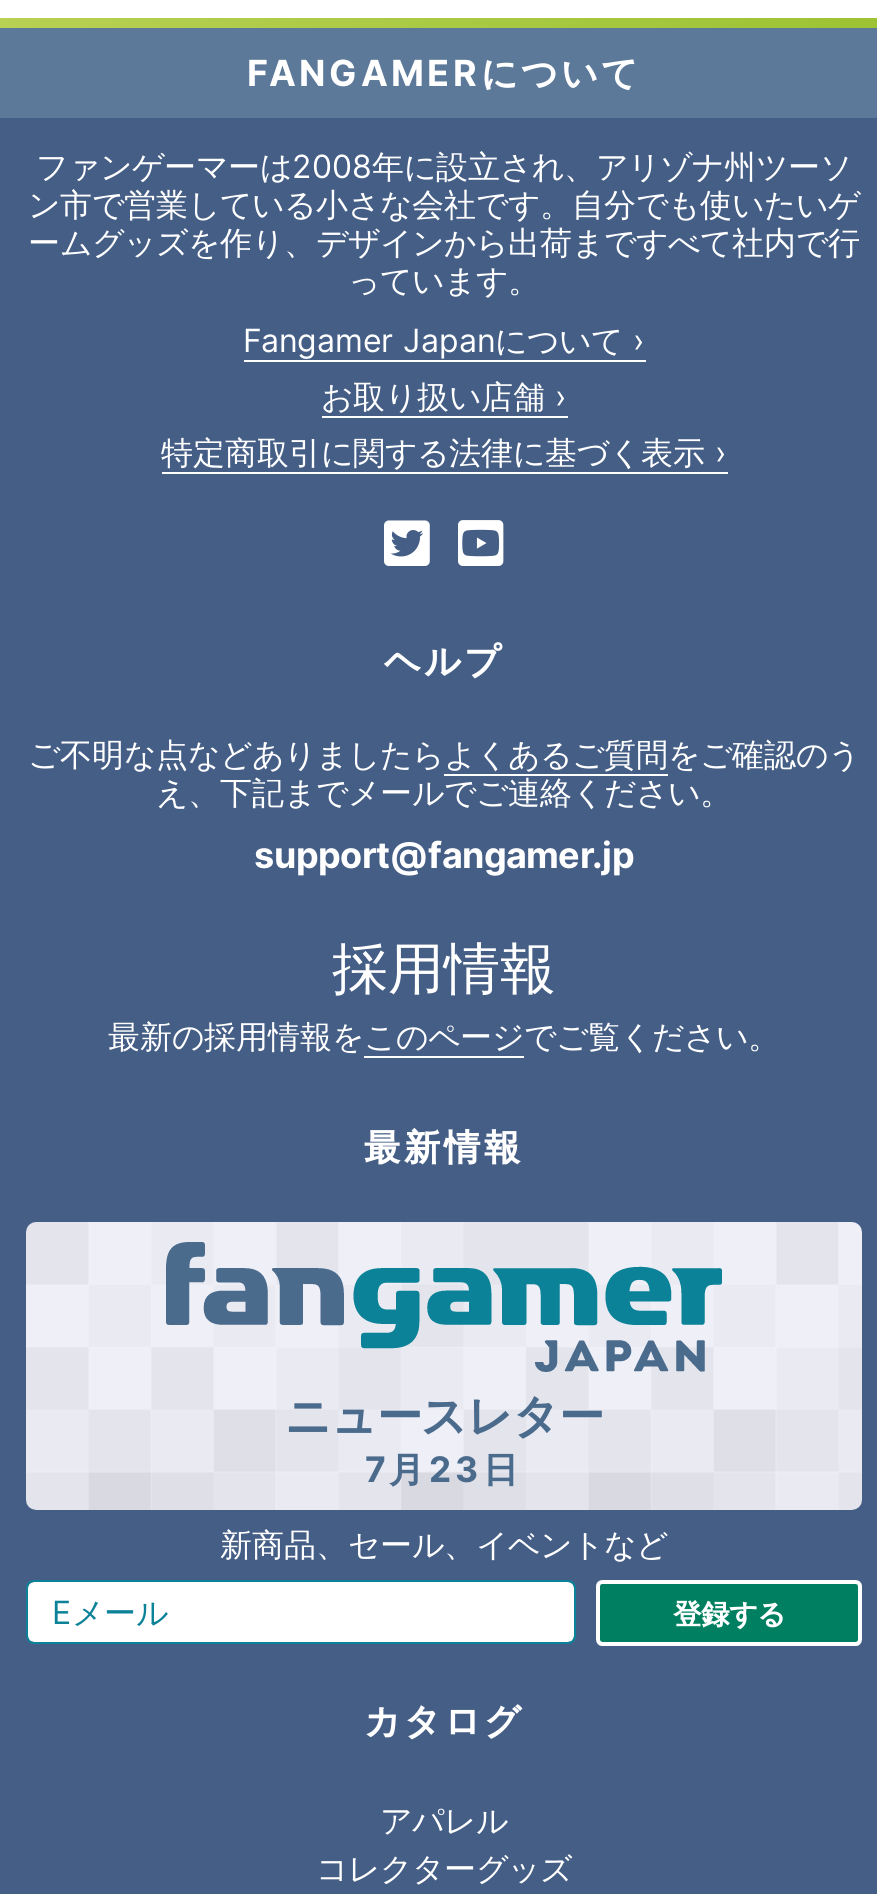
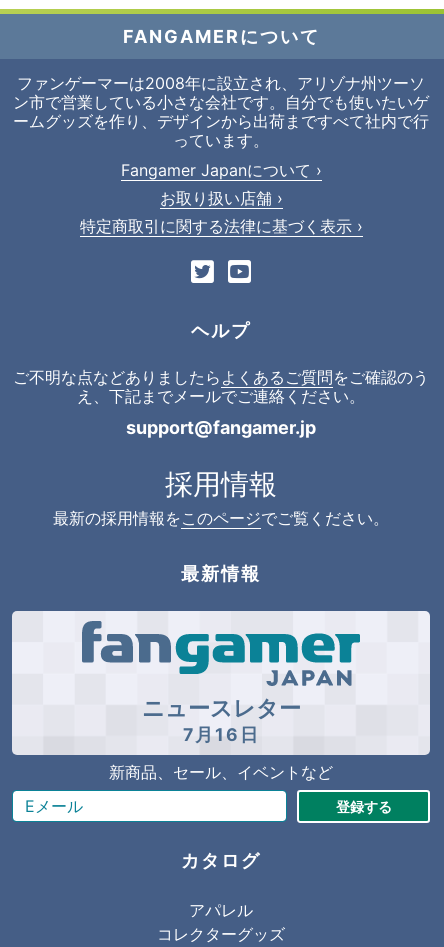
- 7月23日
+ 7月16日
